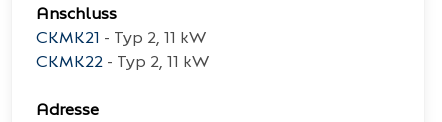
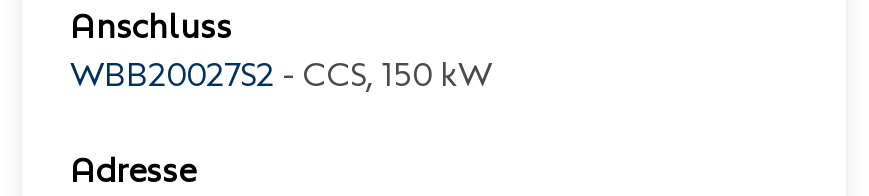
- CKMK21 - Typ 2, 11 kW
- CKMK22 - Typ 2, 11 kW
+ WBB20027S2 - CCS, 150 kW
